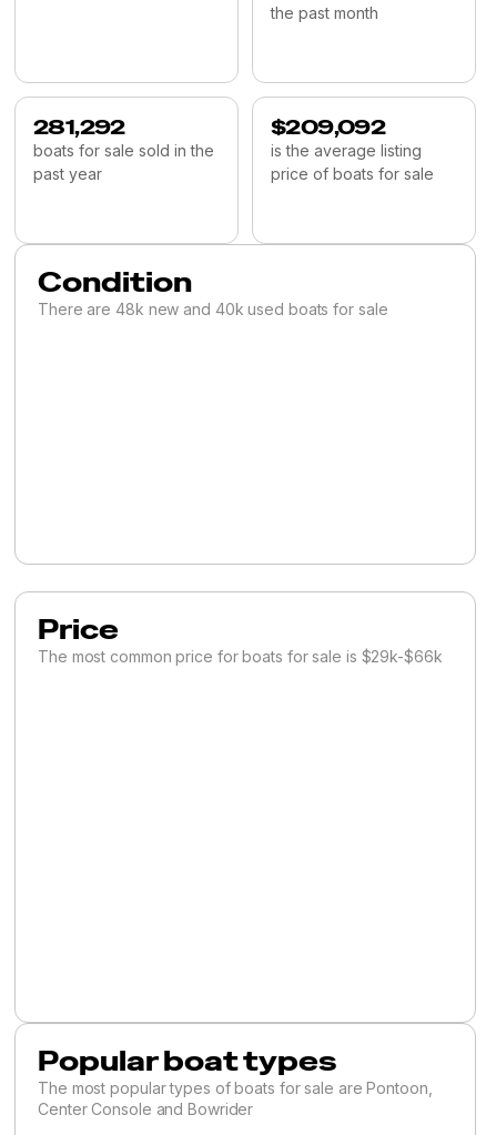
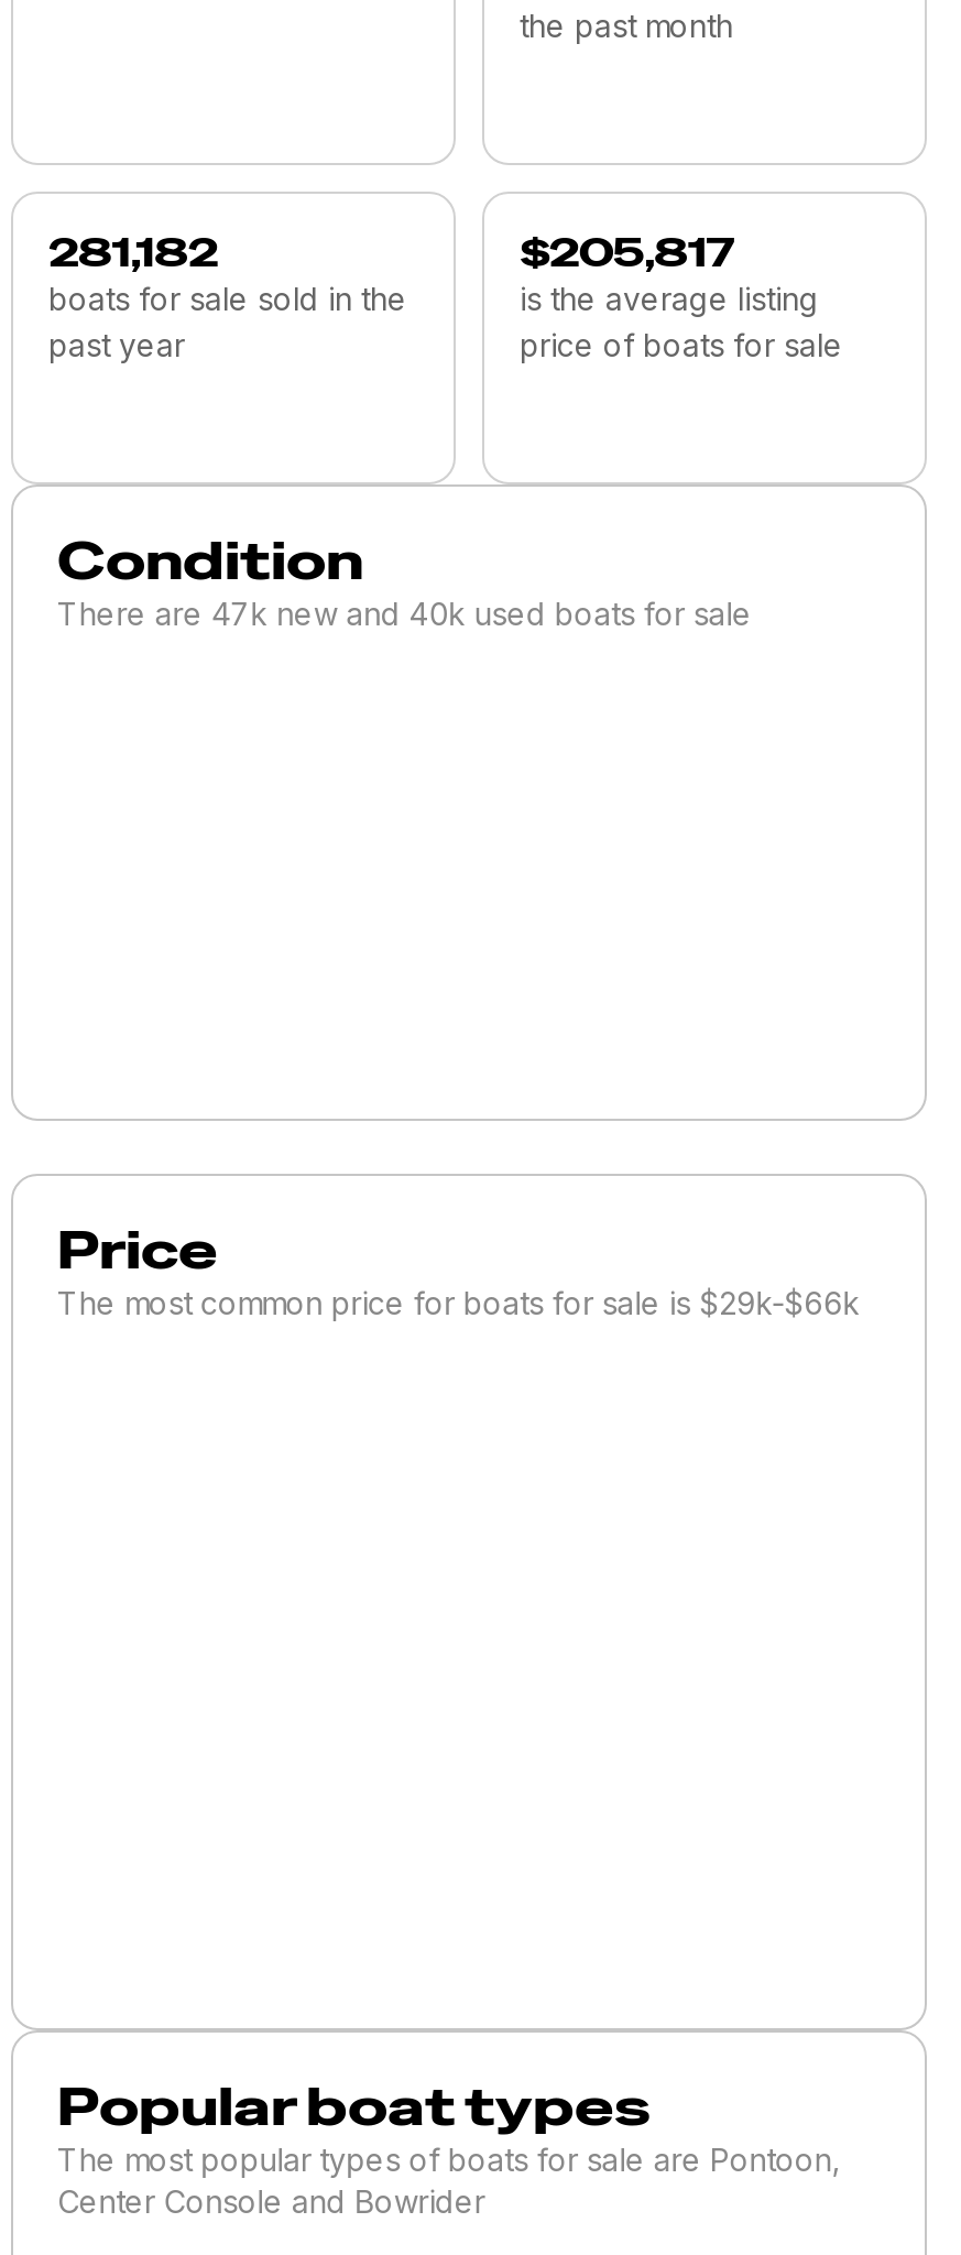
- 281,292
+ 281,182

- $209,092
+ $205,817

- There are 48k new and 40k used boats for sale
+ There are 47k new and 40k used boats for sale
